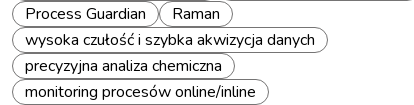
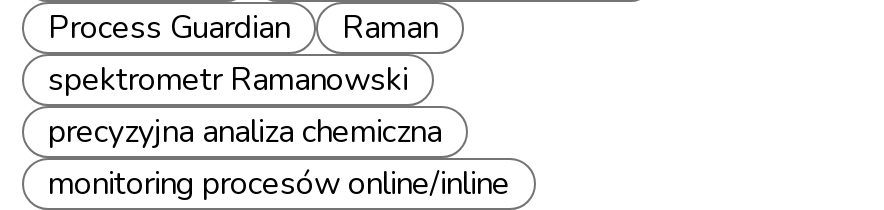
- wysoka czułość i szybka akwizycja danych
+ spektrometr Ramanowski
